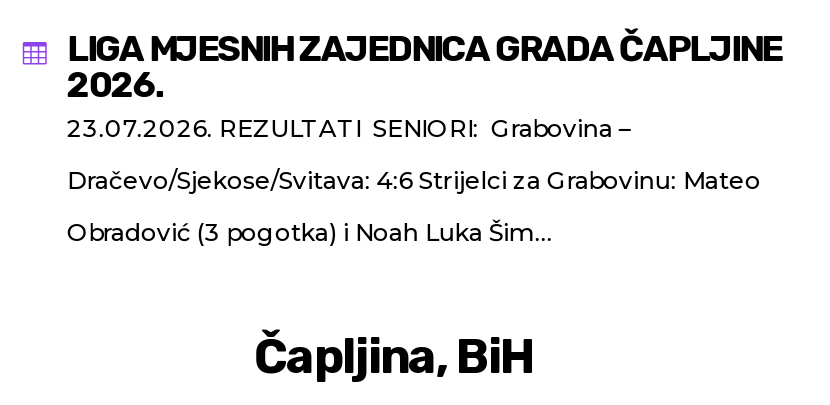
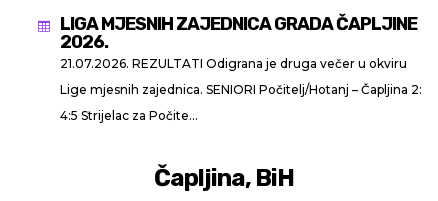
- 23.07.2026. REZULTATI SENIORI: Grabovina –
+ 21.07.2026. REZULTATI Odigrana je druga večer u okviru

- Dračevo/Sjekose/Svitava: 4:6 Strijelci za Grabovinu: Mateo
+ Lige mjesnih zajednica. SENIORI Počitelj/Hotanj – Čapljina 2:

- Obradović (3 pogotka) i Noah Luka Šim...
+ 4:5 Strijelac za Počite...
